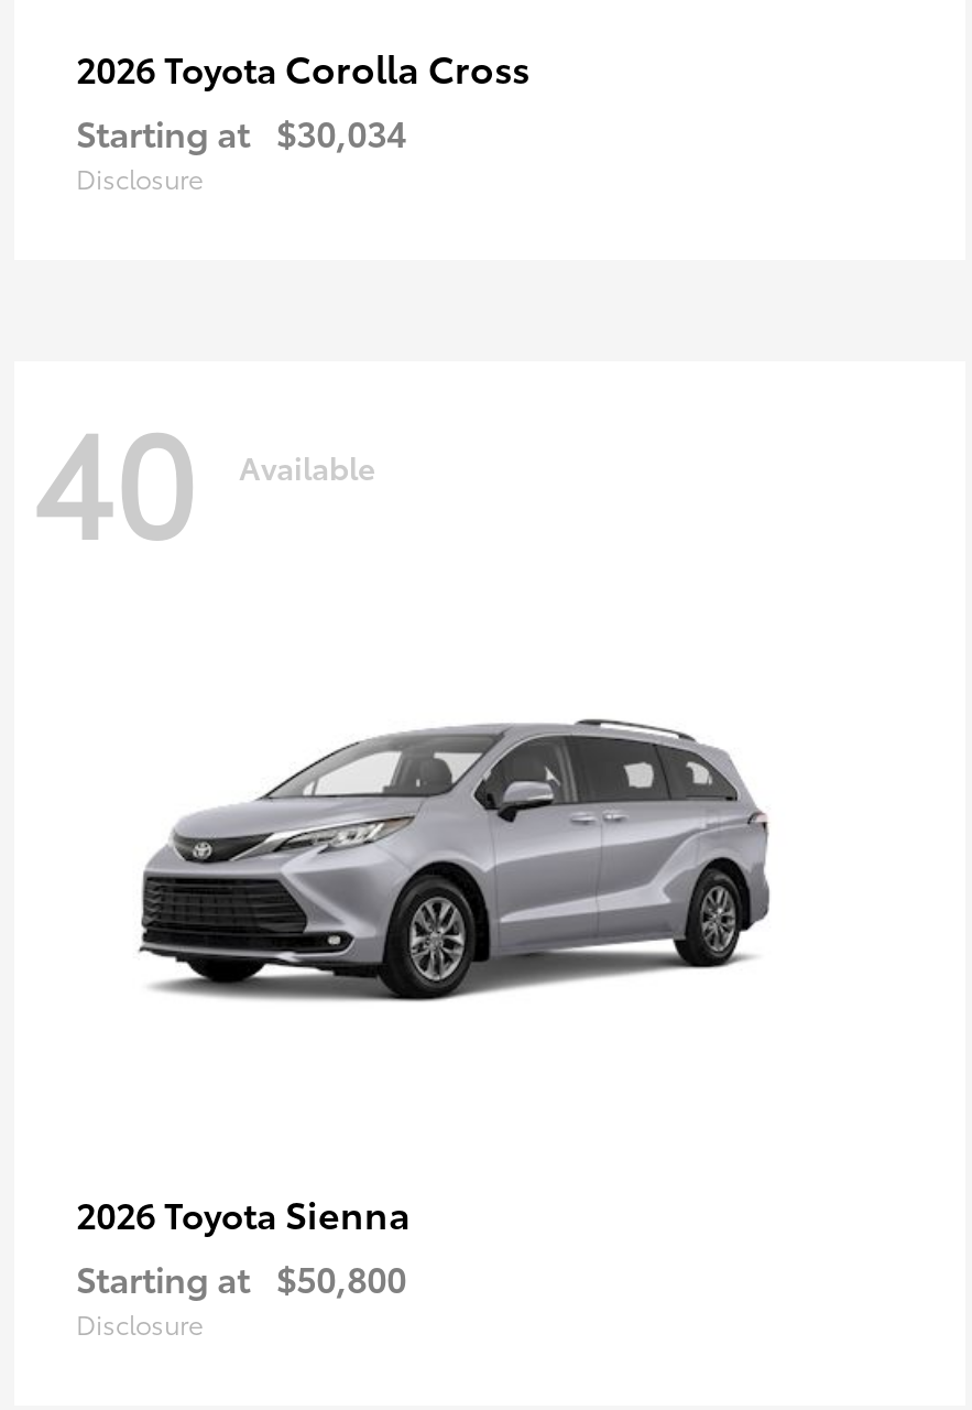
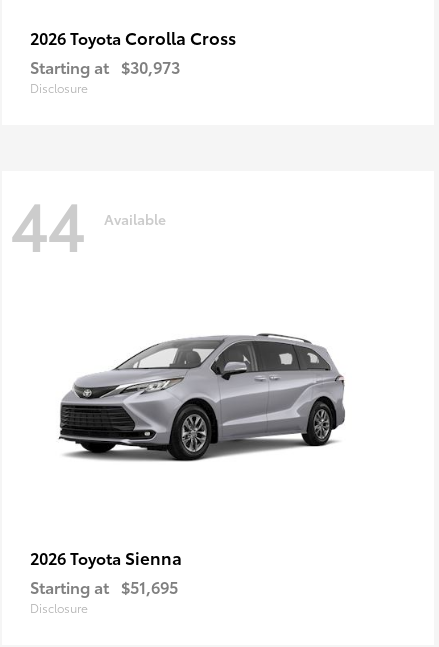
- Starting at $30,034
+ Starting at $30,973

- 40 Available
+ 44 Available

- Starting at $50,800
+ Starting at $51,695
